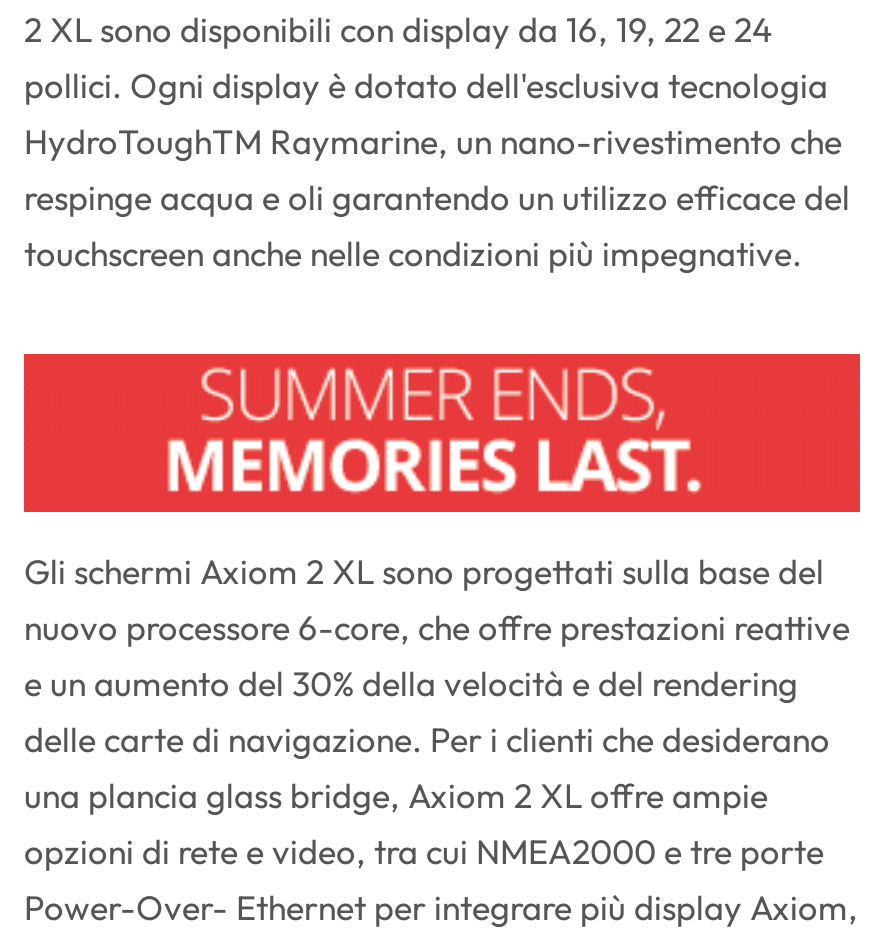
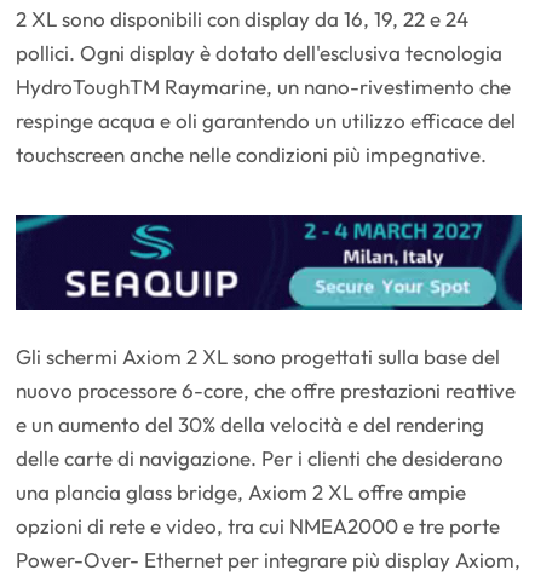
- [image]
+ [image]
